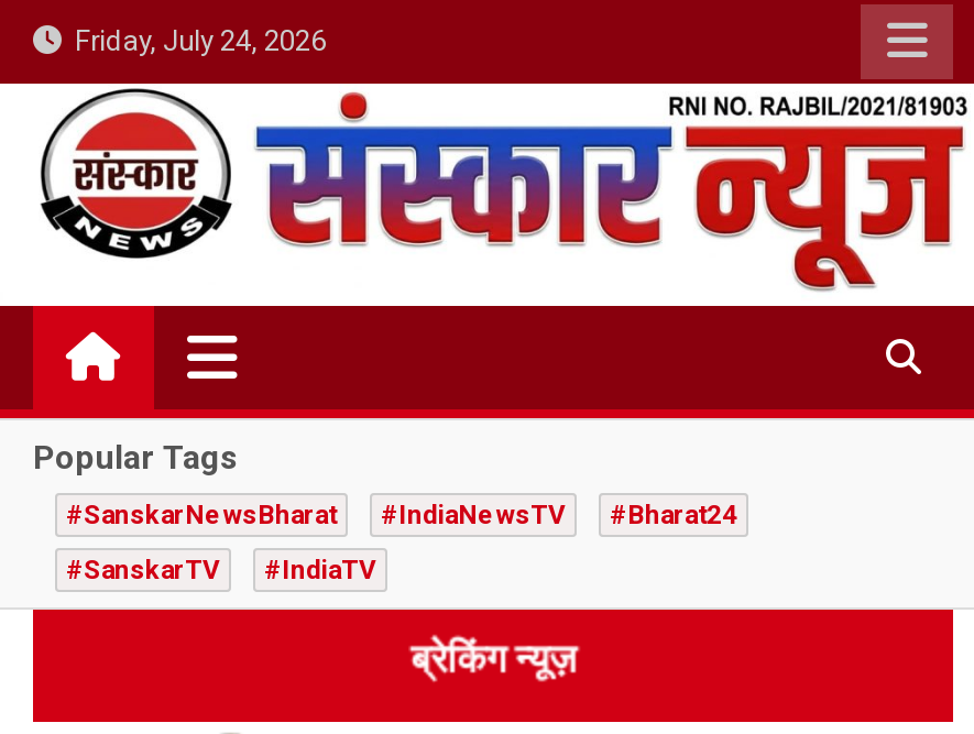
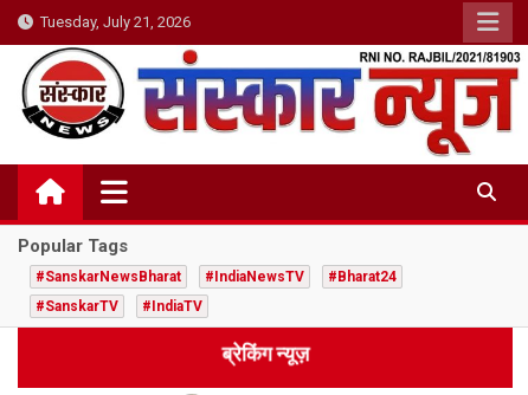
- Friday, July 24, 2026
+ Tuesday, July 21, 2026
